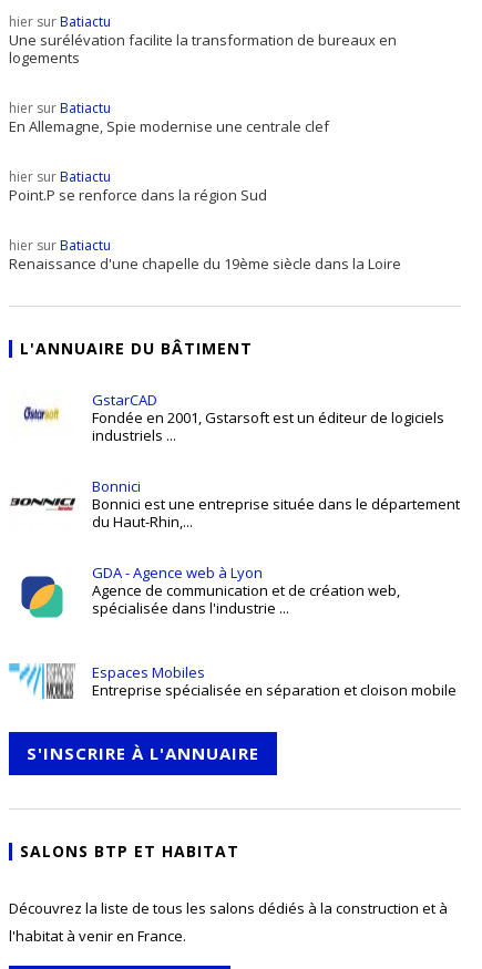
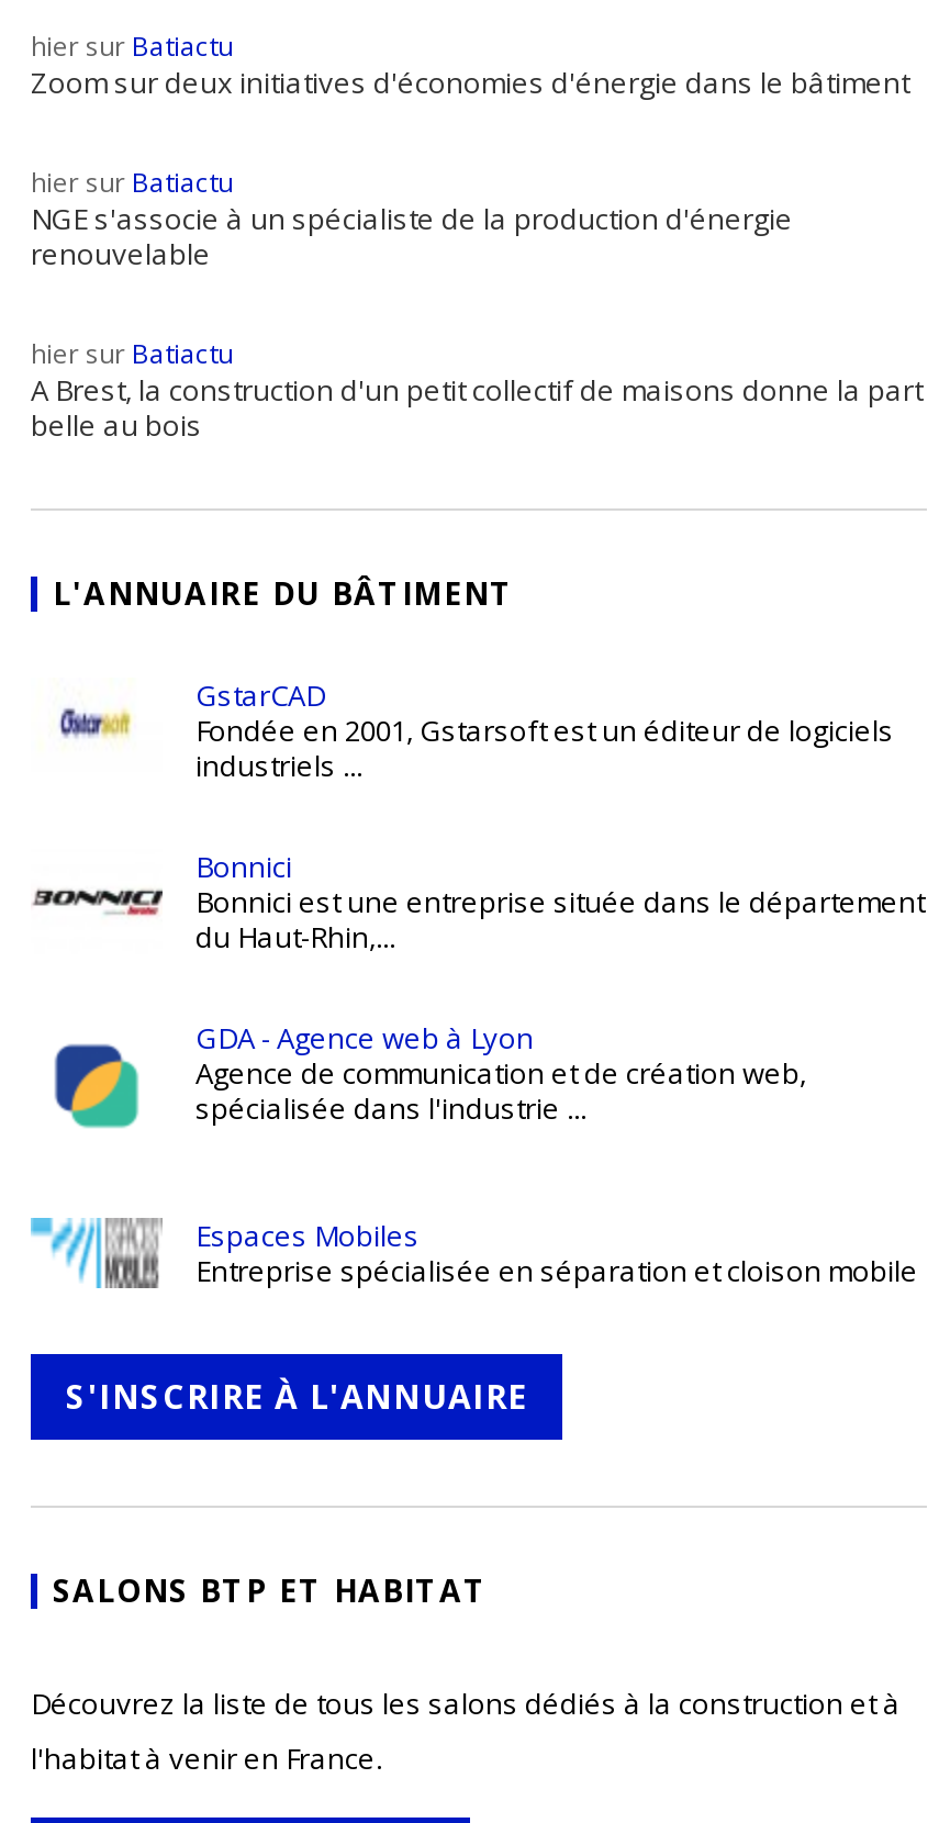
- Une surélévation facilite la transformation de bureaux en
- logements
+ Zoom sur deux initiatives d'économies d'énergie dans le bâtiment

- En Allemagne, Spie modernise une centrale clef
+ NGE s'associe à un spécialiste de la production d'énergie
+ renouvelable

- Point.P se renforce dans la région Sud
- hier sur Batiactu
- Renaissance d'une chapelle du 19ème siècle dans la Loire
+ A Brest, la construction d'un petit collectif de maisons donne la part
+ belle au bois
